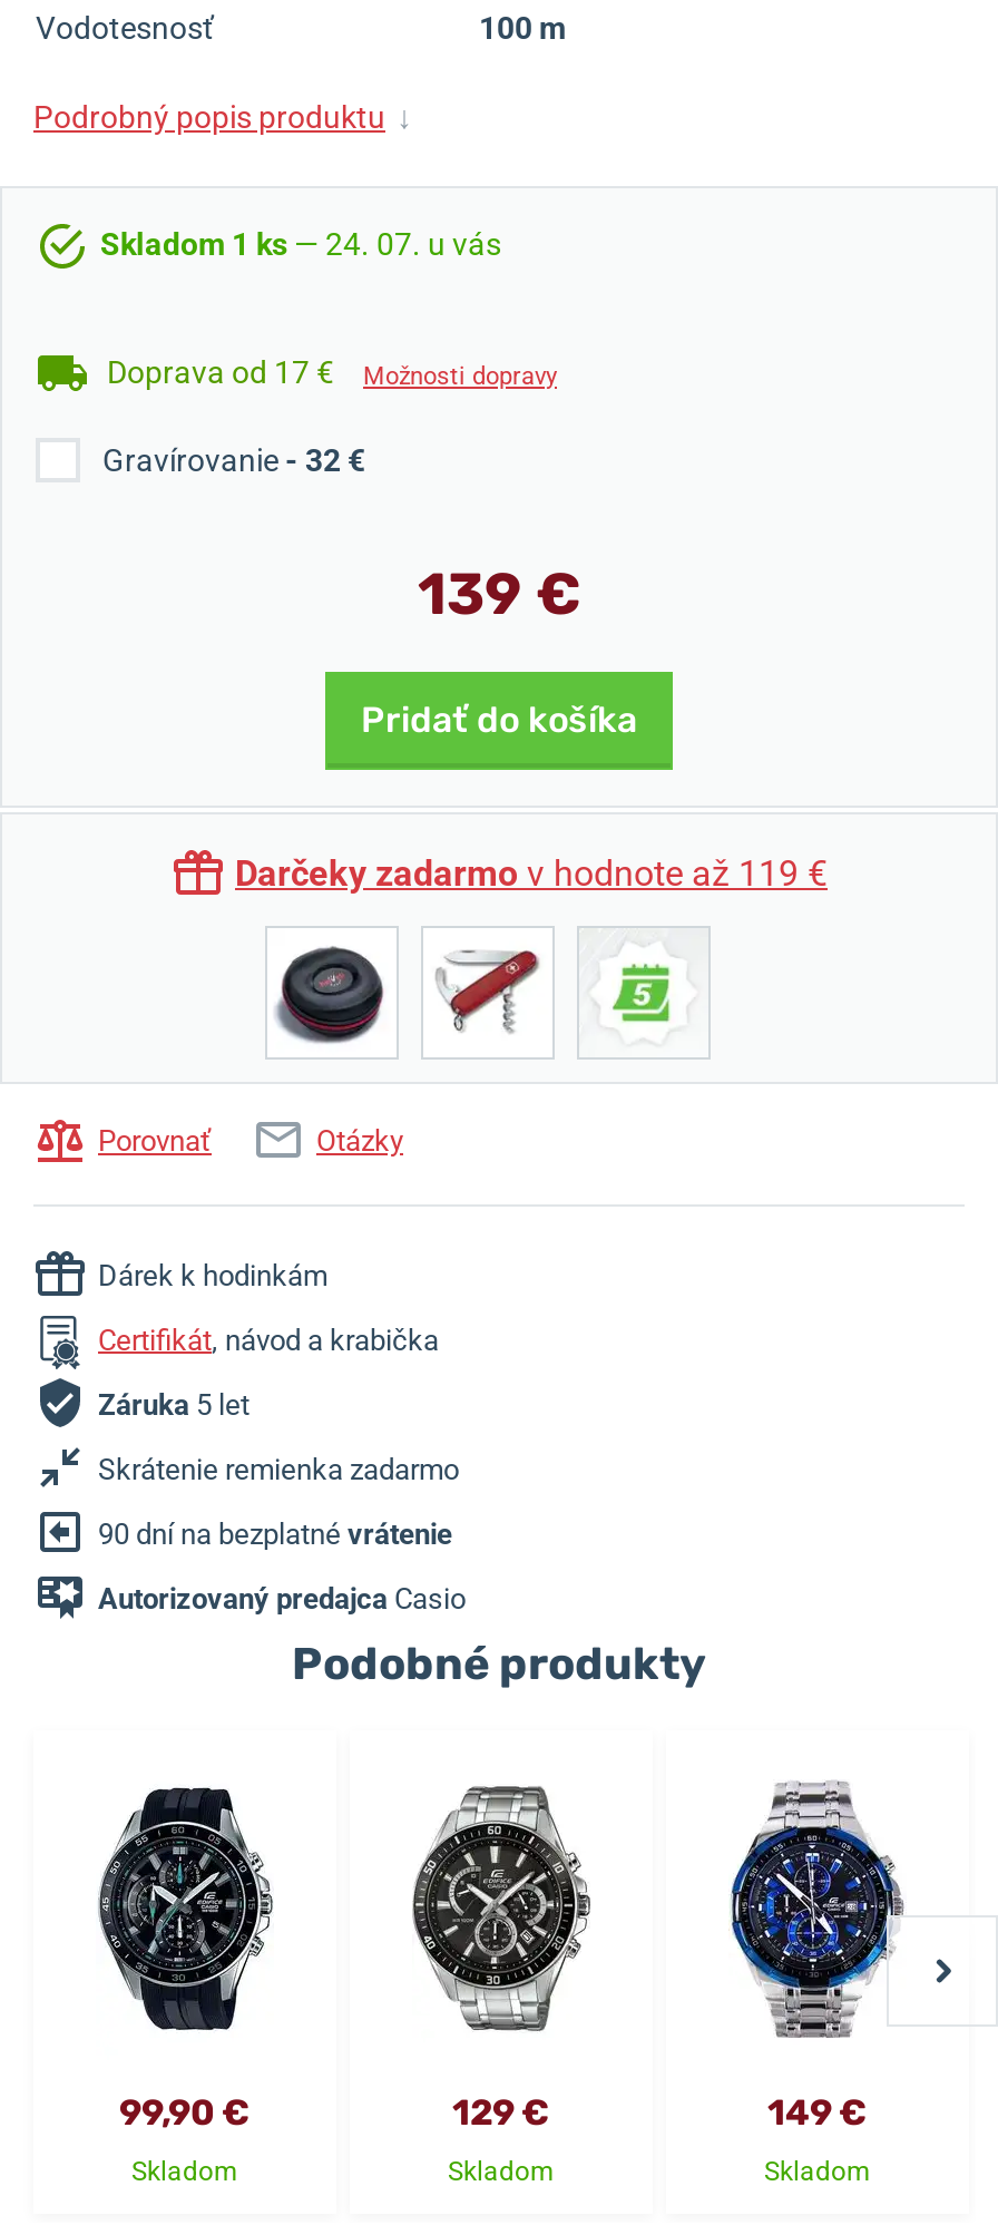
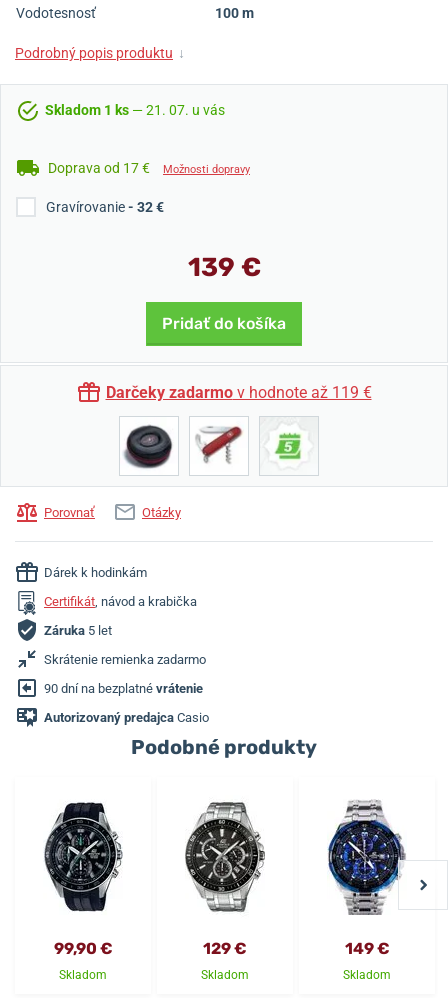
- Skladom 1 ks — 24. 07. u vás
+ Skladom 1 ks — 21. 07. u vás
